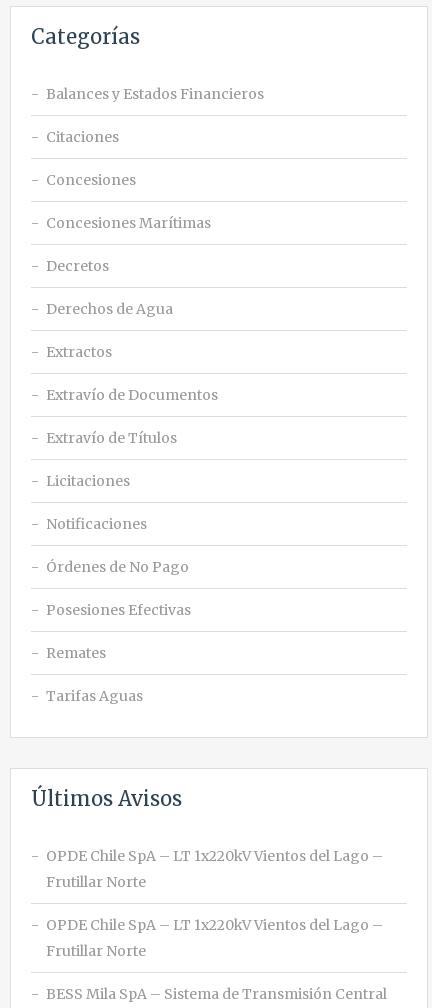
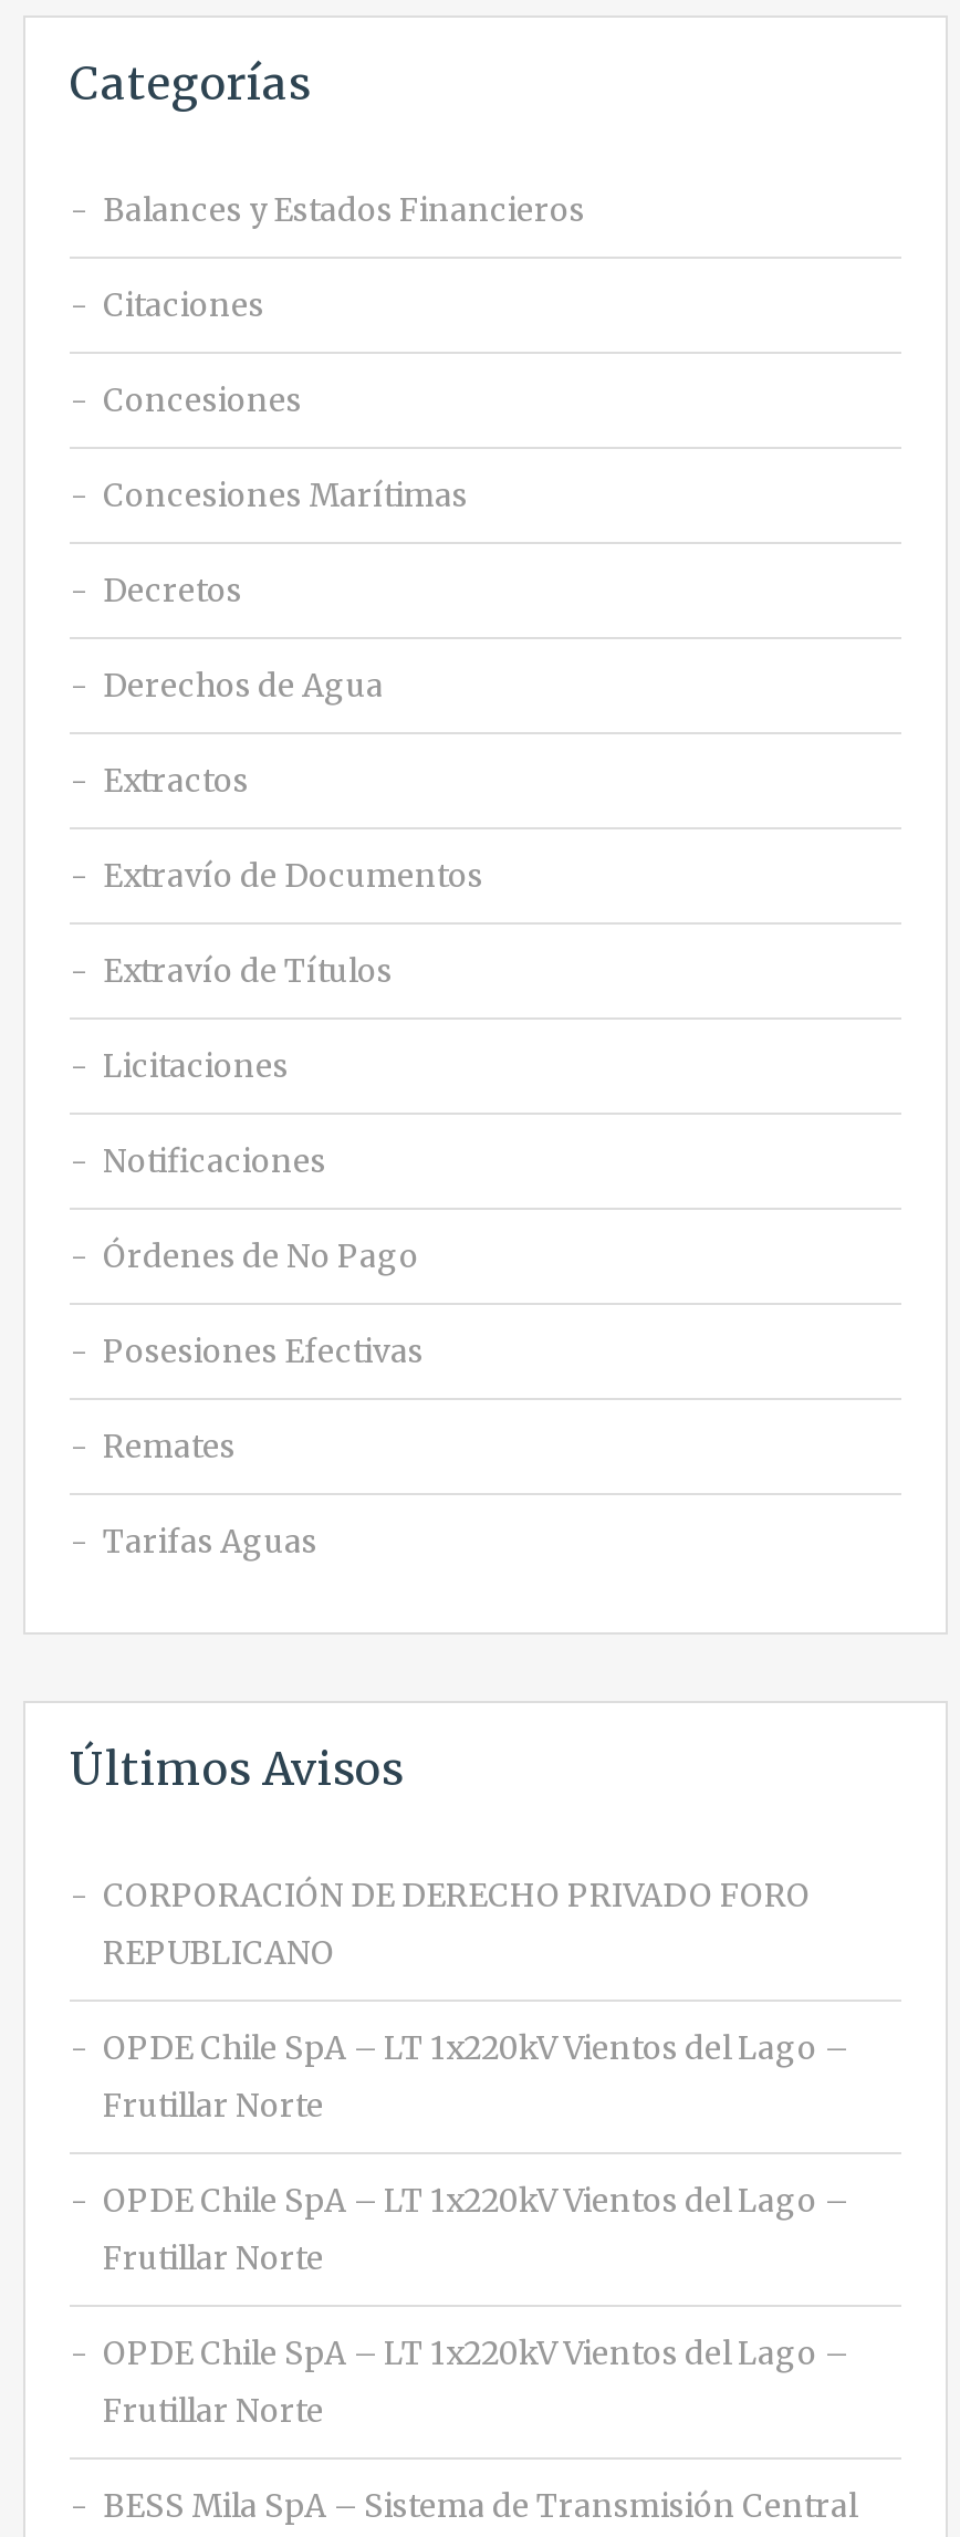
+ CORPORACIÓN DE DERECHO PRIVADO FORO
+ REPUBLICANO
+ OPDE Chile SpA – LT 1x220kV Vientos del Lago –
+ Frutillar Norte
